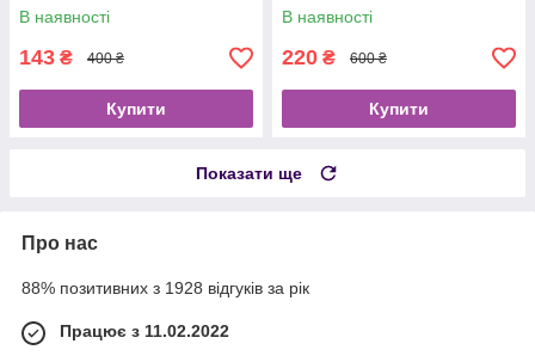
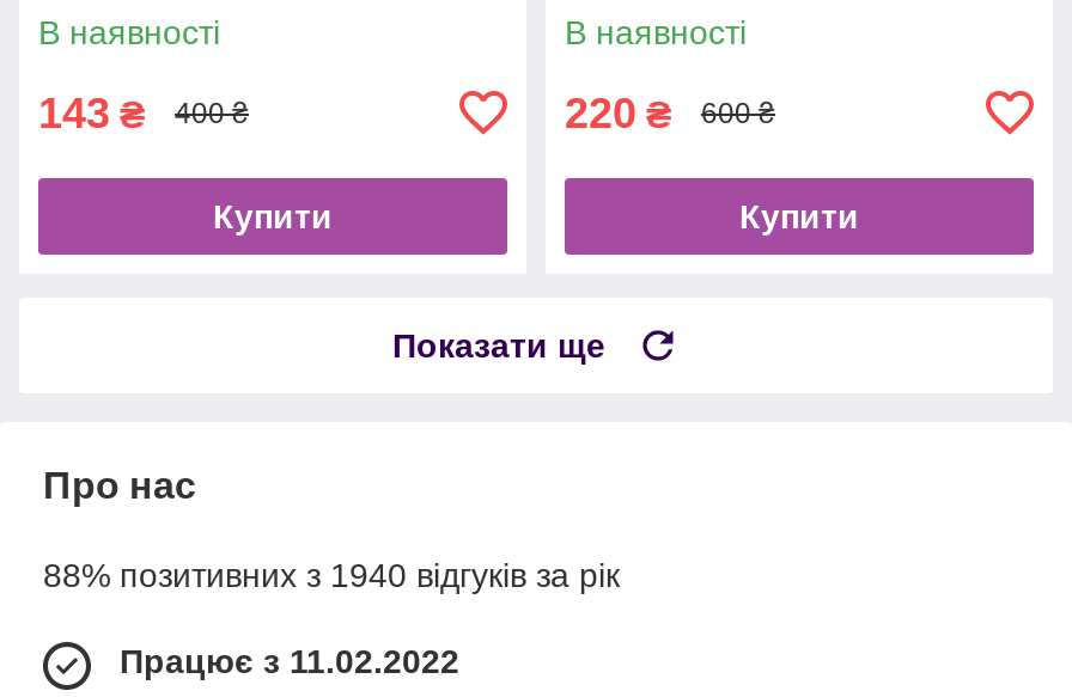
- 88% позитивних з 1928 відгуків за рік
+ 88% позитивних з 1940 відгуків за рік
